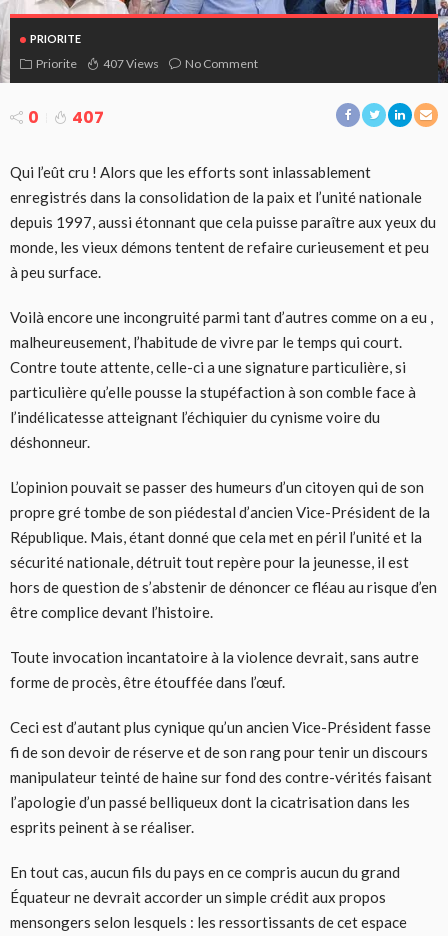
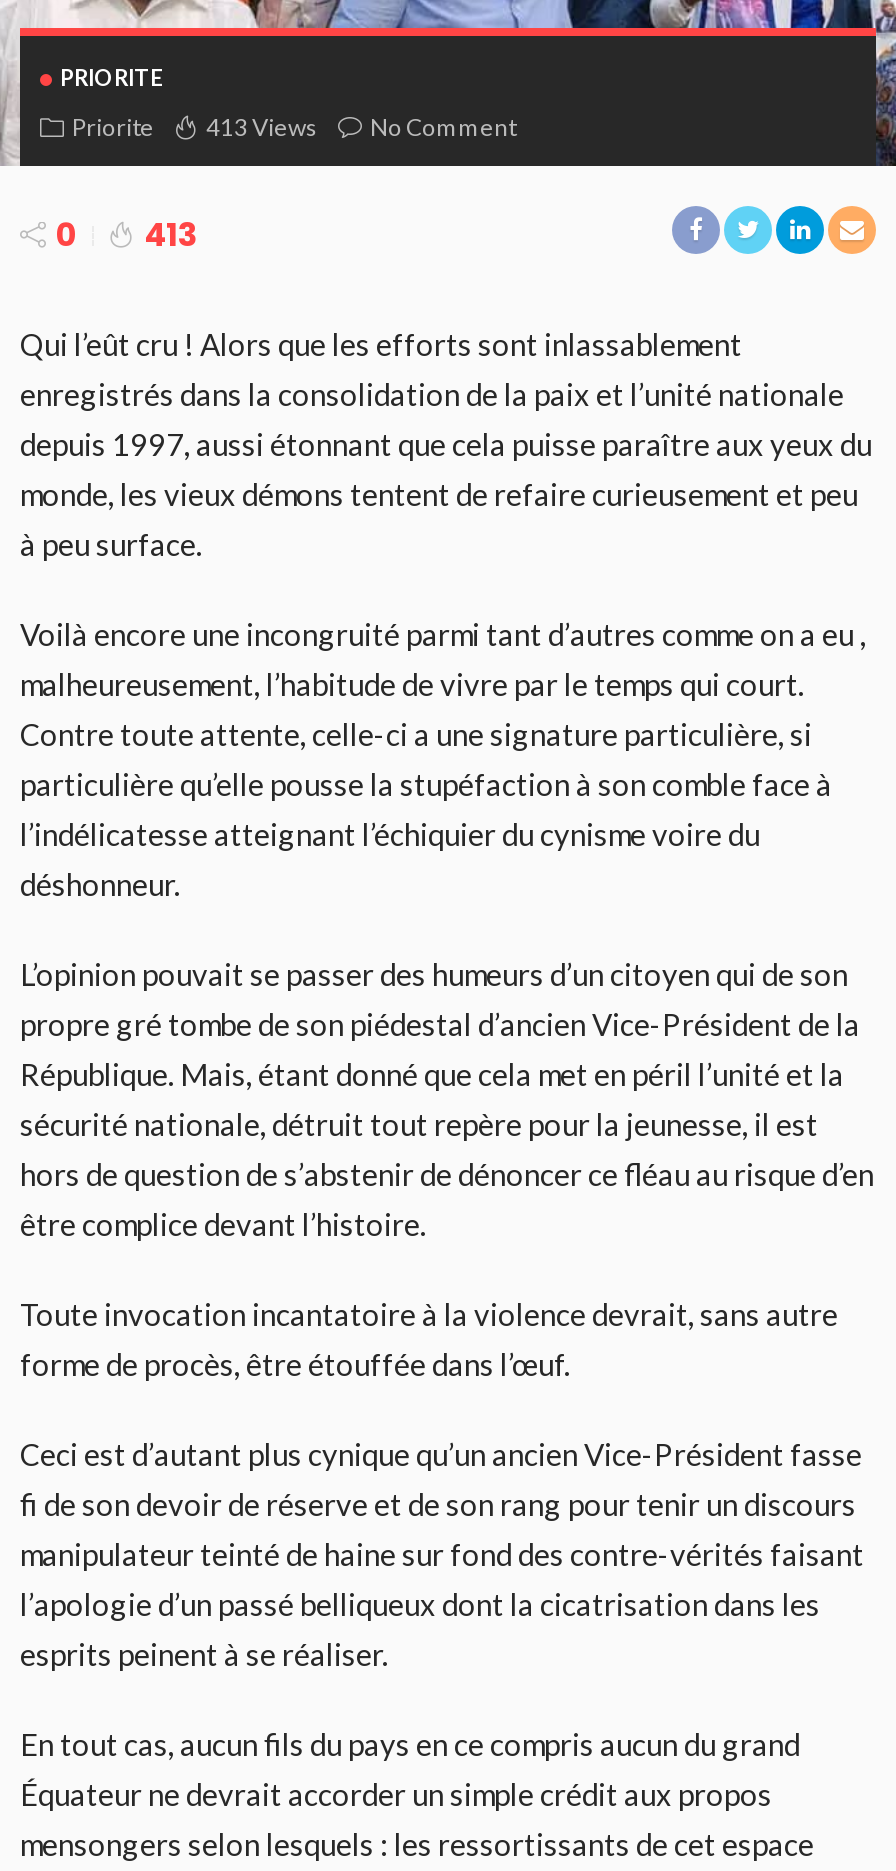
- Priorite 407 Views No Comment
+ Priorite 413 Views No Comment

- 0 407
+ 0 413
